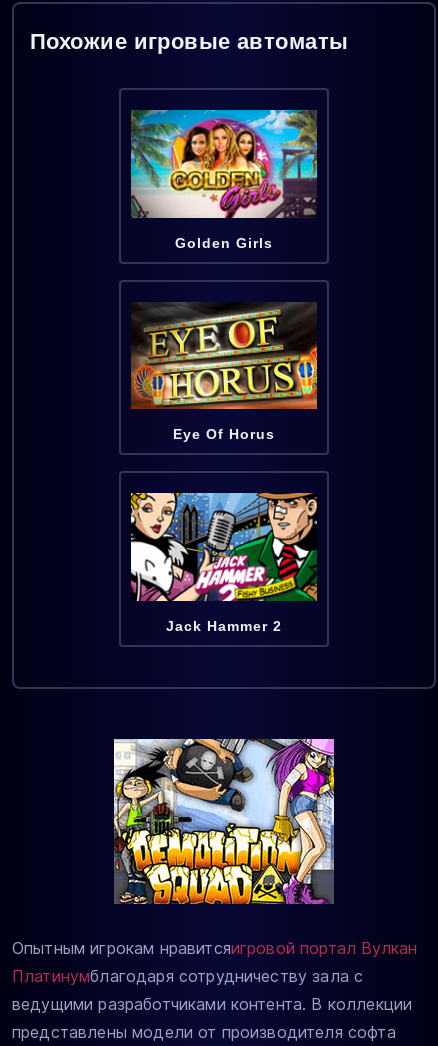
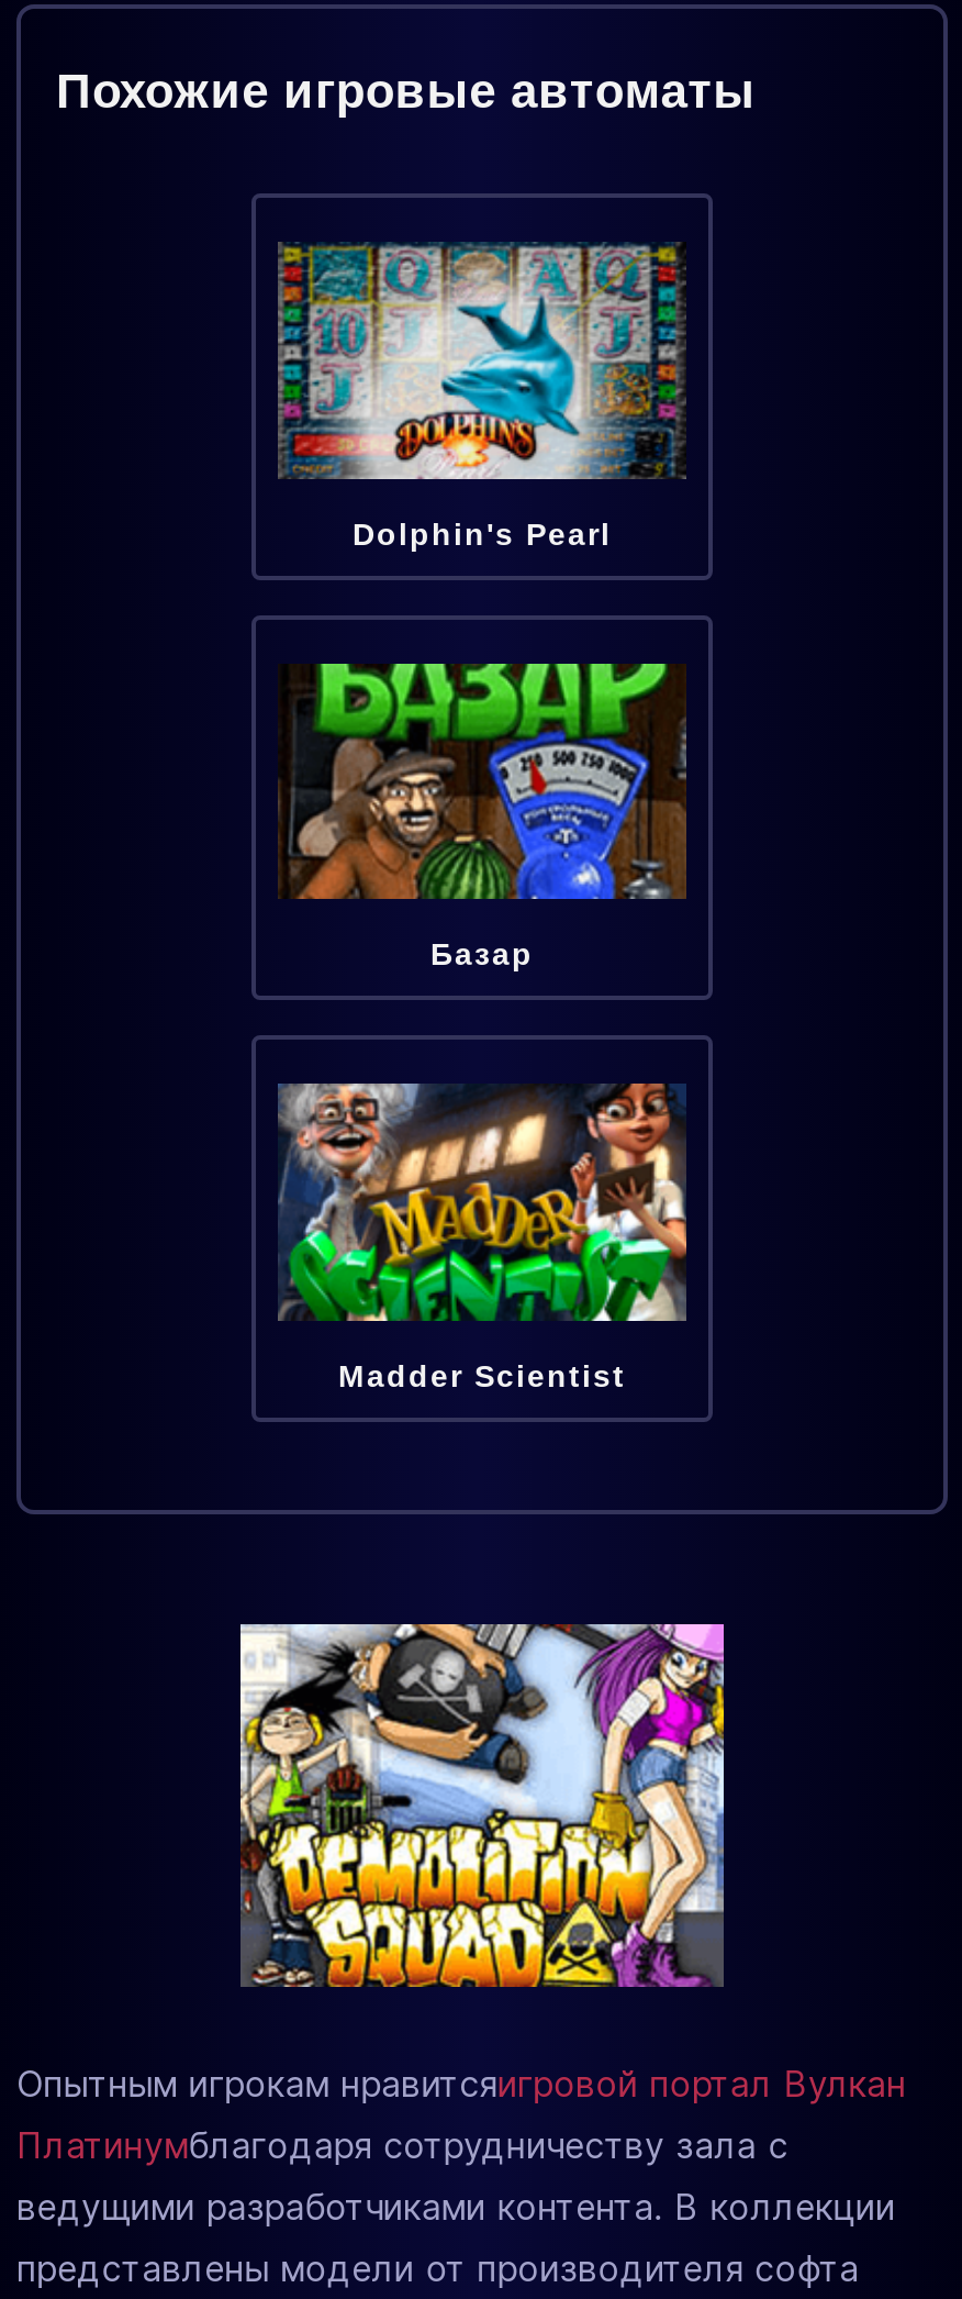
- [image]
- Golden Girls
+ [image]
+ Dolphin's Pearl

- [image]
- Eye Of Horus
+ [image]
+ Базар

- [image]
- Jack Hammer 2
+ [image]
+ Madder Scientist
